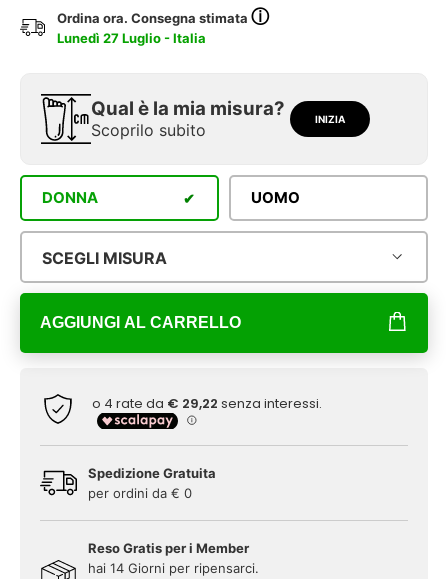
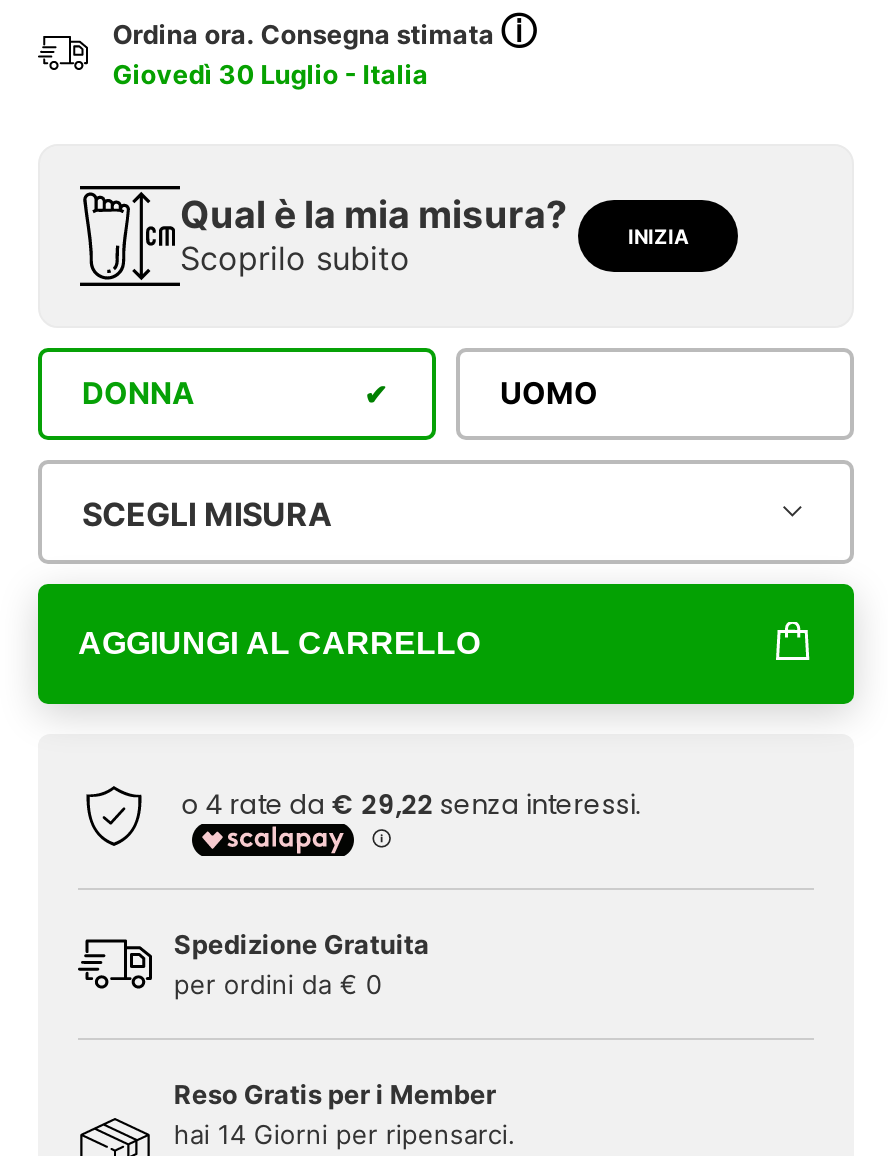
- Lunedì 27 Luglio - Italia
+ Giovedì 30 Luglio - Italia
